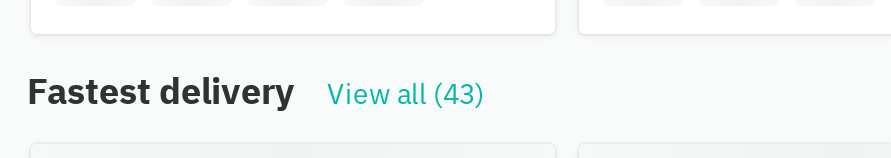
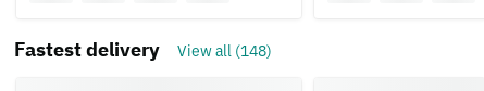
- Fastest delivery View all (43)
+ Fastest delivery View all (148)
